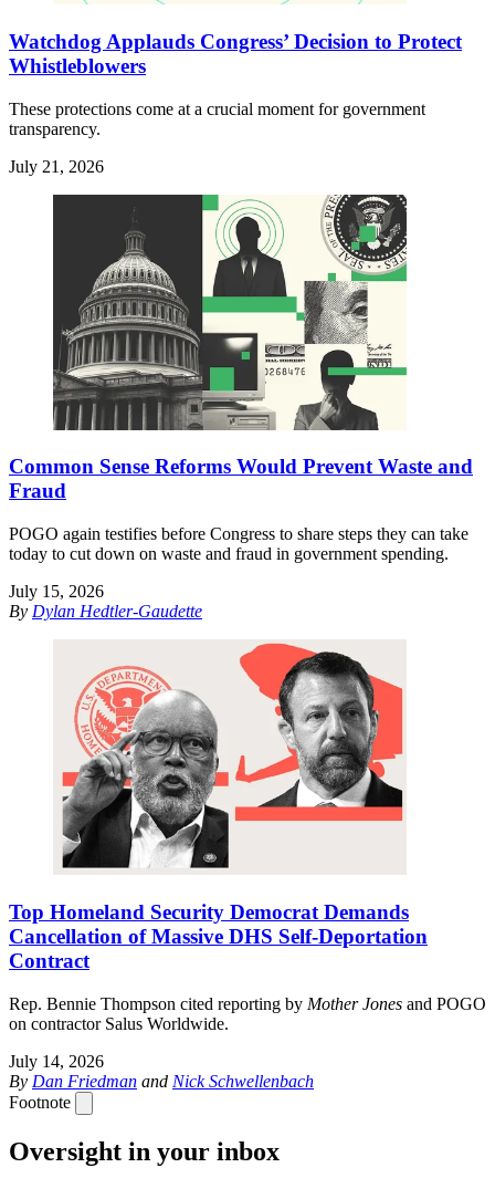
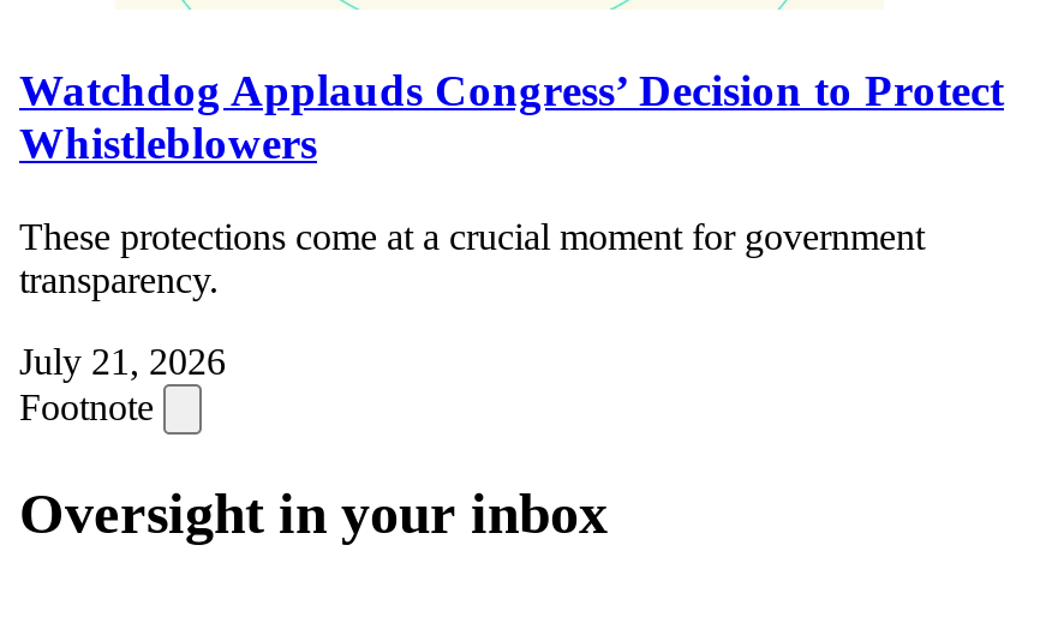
- [image]
- Common Sense Reforms Would Prevent Waste and
- Fraud
- POGO again testifies before Congress to share steps they can take
- today to cut down on waste and fraud in government spending.
- July 15, 2026
- By Dylan Hedtler-Gaudette

- [image]
- Top Homeland Security Democrat Demands
- Cancellation of Massive DHS Self-Deportation
- Contract
- Rep. Bennie Thompson cited reporting by Mother Jones and POGO
- on contractor Salus Worldwide.
- July 14, 2026
- ByDan Friedman and Nick Schwellenbach
